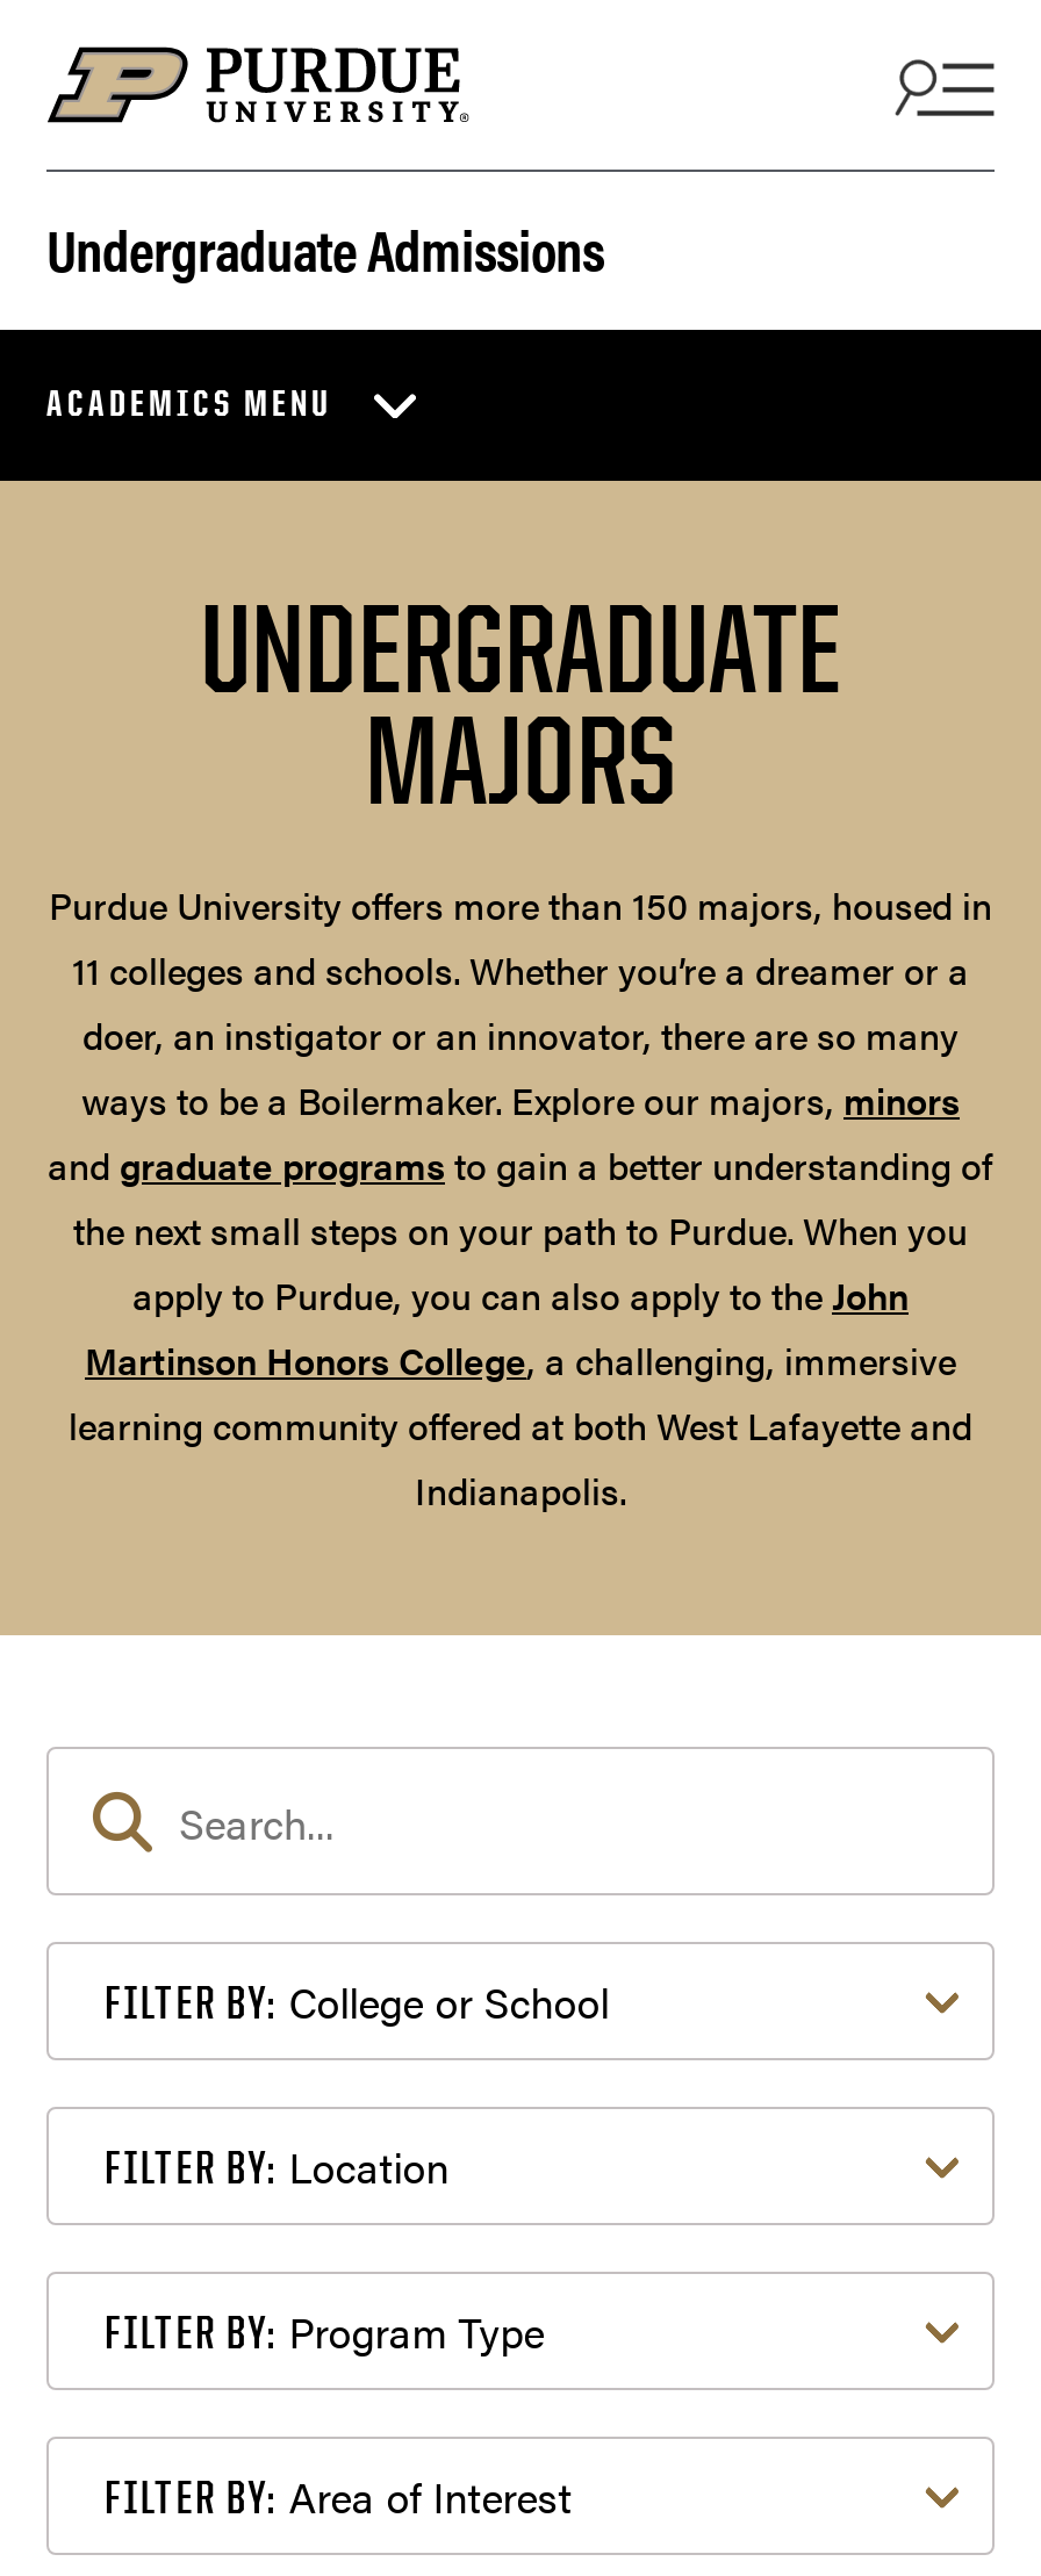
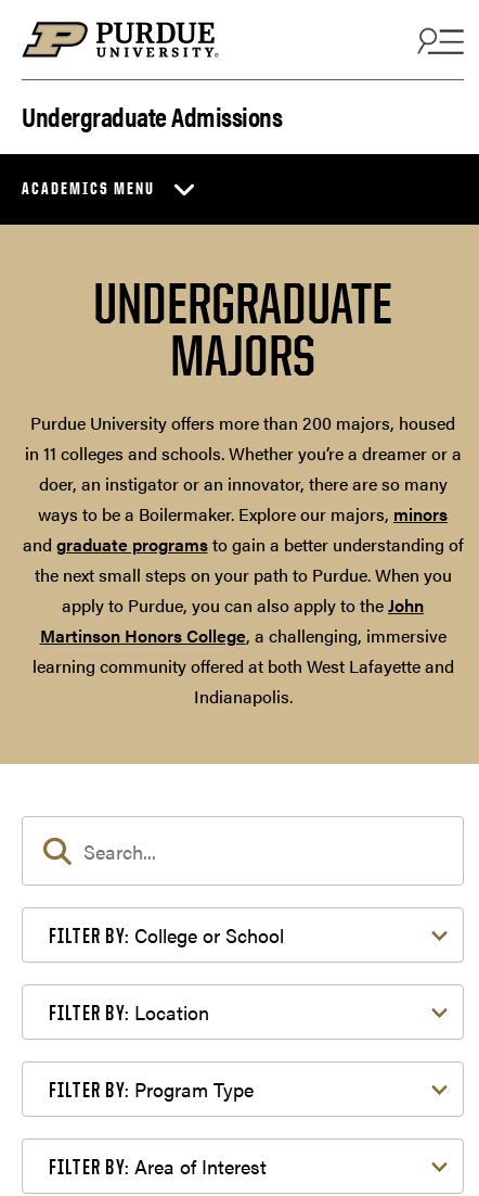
- Purdue University offers more than 150 majors, housed in
- 11 colleges and schools. Whether you’re a dreamer or a
+ Purdue University offers more than 200 majors, housed
+ in 11 colleges and schools. Whether you’re a dreamer or a
